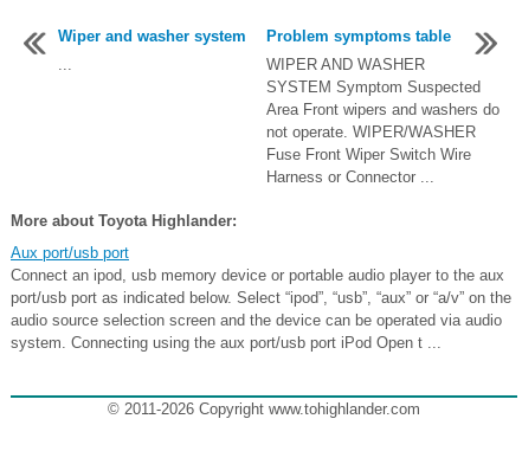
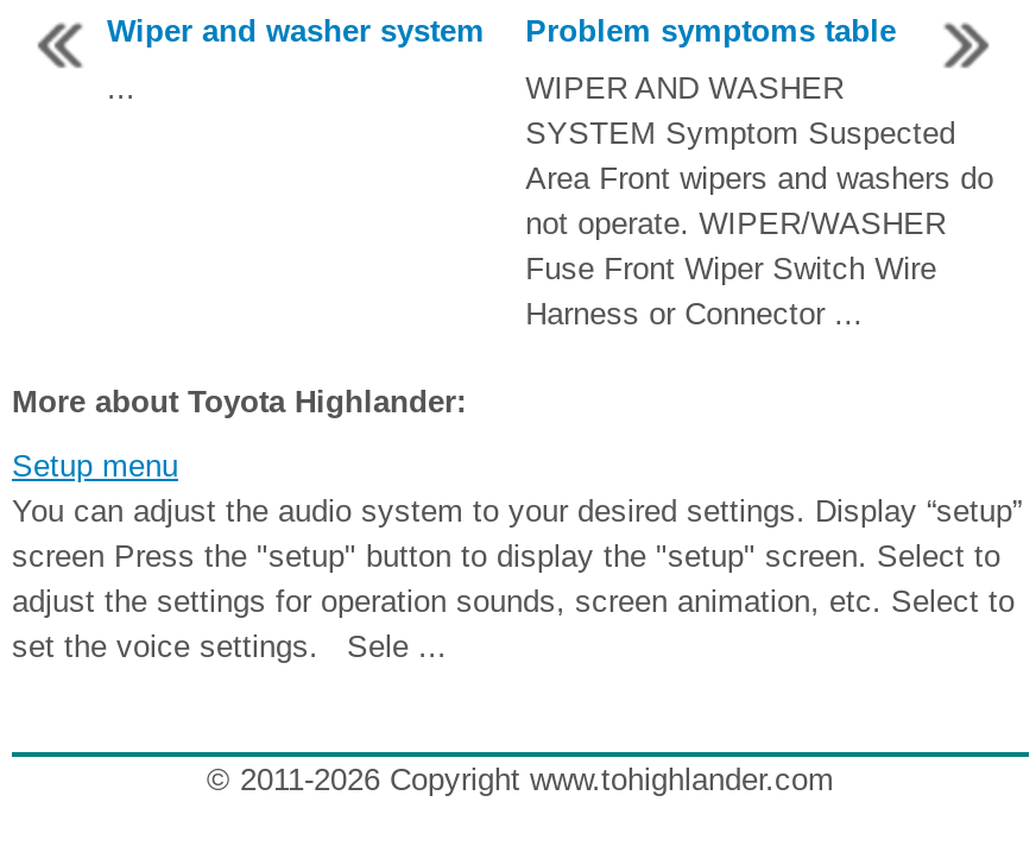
- Aux port/usb port
- Connect an ipod, usb memory device or portable audio player to the aux
- port/usb port as indicated below. Select “ipod”, “usb”, “aux” or “a/v” on the
- audio source selection screen and the device can be operated via audio
- system. Connecting using the aux port/usb port iPod Open t ...
+ Setup menu
+ You can adjust the audio system to your desired settings. Display “setup”
+ screen Press the "setup" button to display the "setup" screen. Select to
+ adjust the settings for operation sounds, screen animation, etc. Select to
+ set the voice settings. Sele ...
